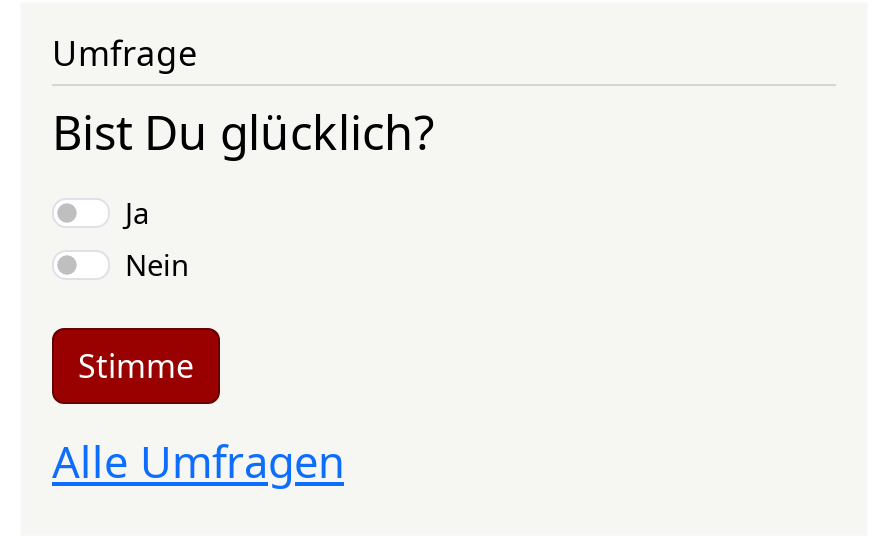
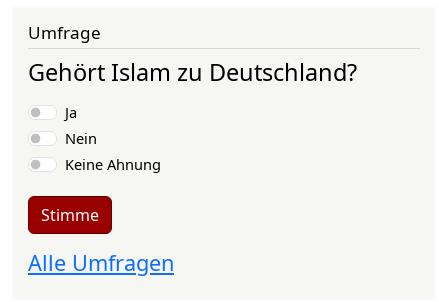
- Bist Du glücklich?
+ Gehört Islam zu Deutschland?

+ Keine Ahnung
